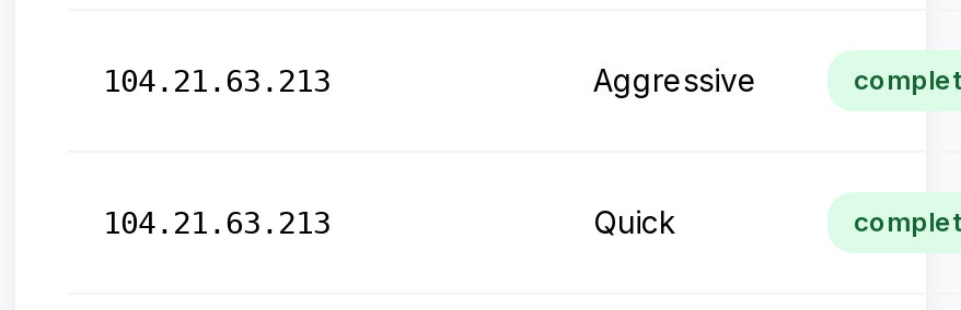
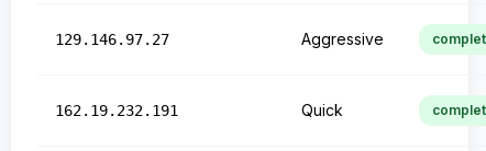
- 104.21.63.213
+ 129.146.97.27

- 104.21.63.213
+ 162.19.232.191
